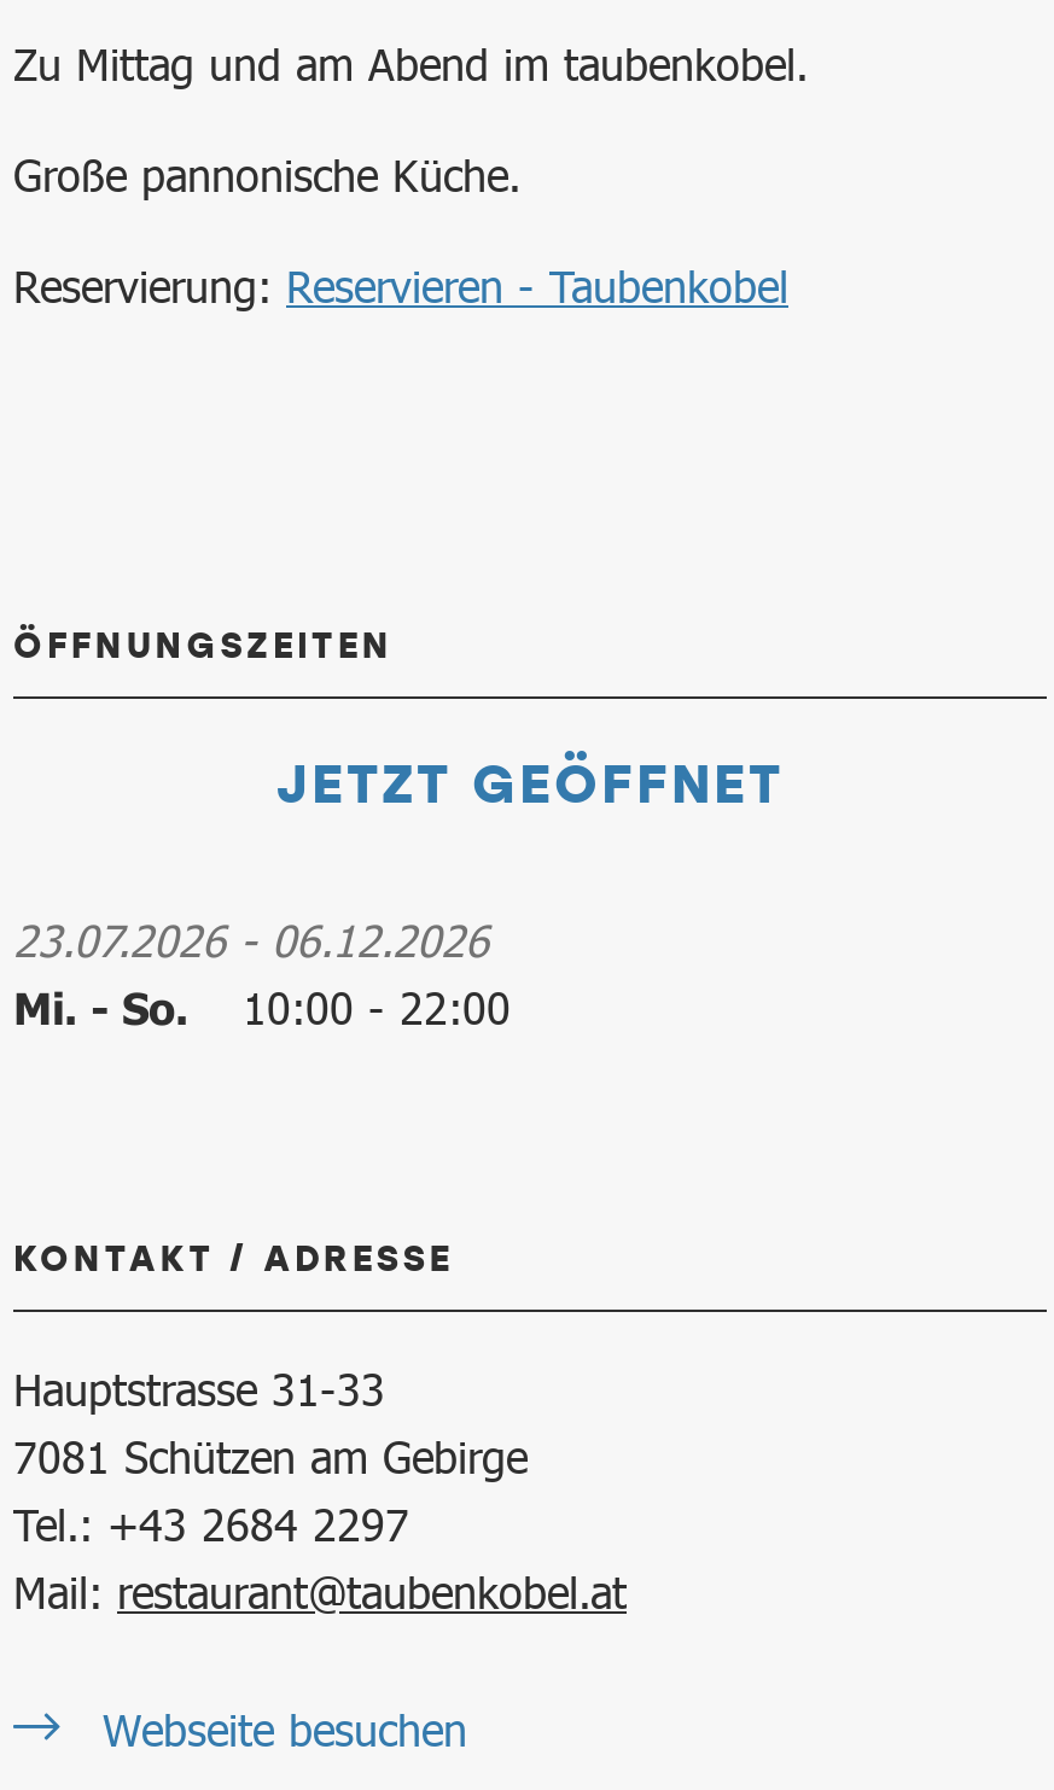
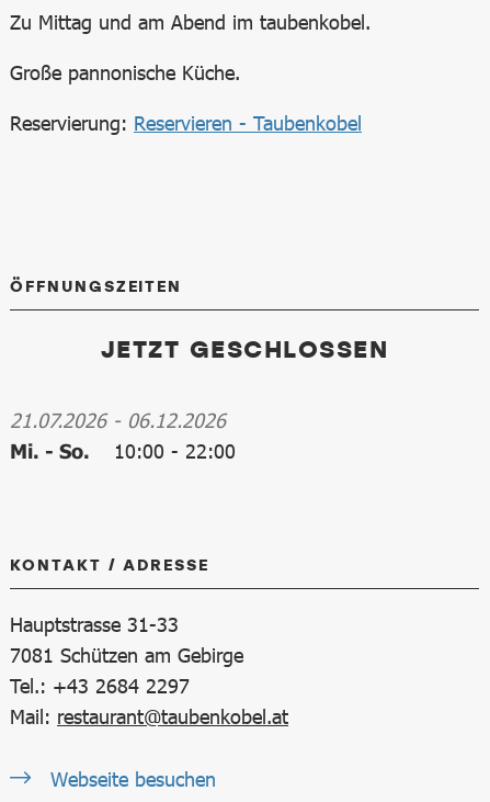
- JETZT GEÖFFNET
+ JETZT GESCHLOSSEN

- 23.07.2026 - 06.12.2026
+ 21.07.2026 - 06.12.2026
